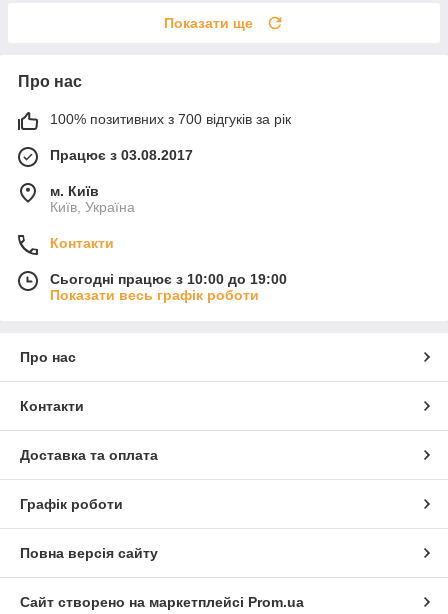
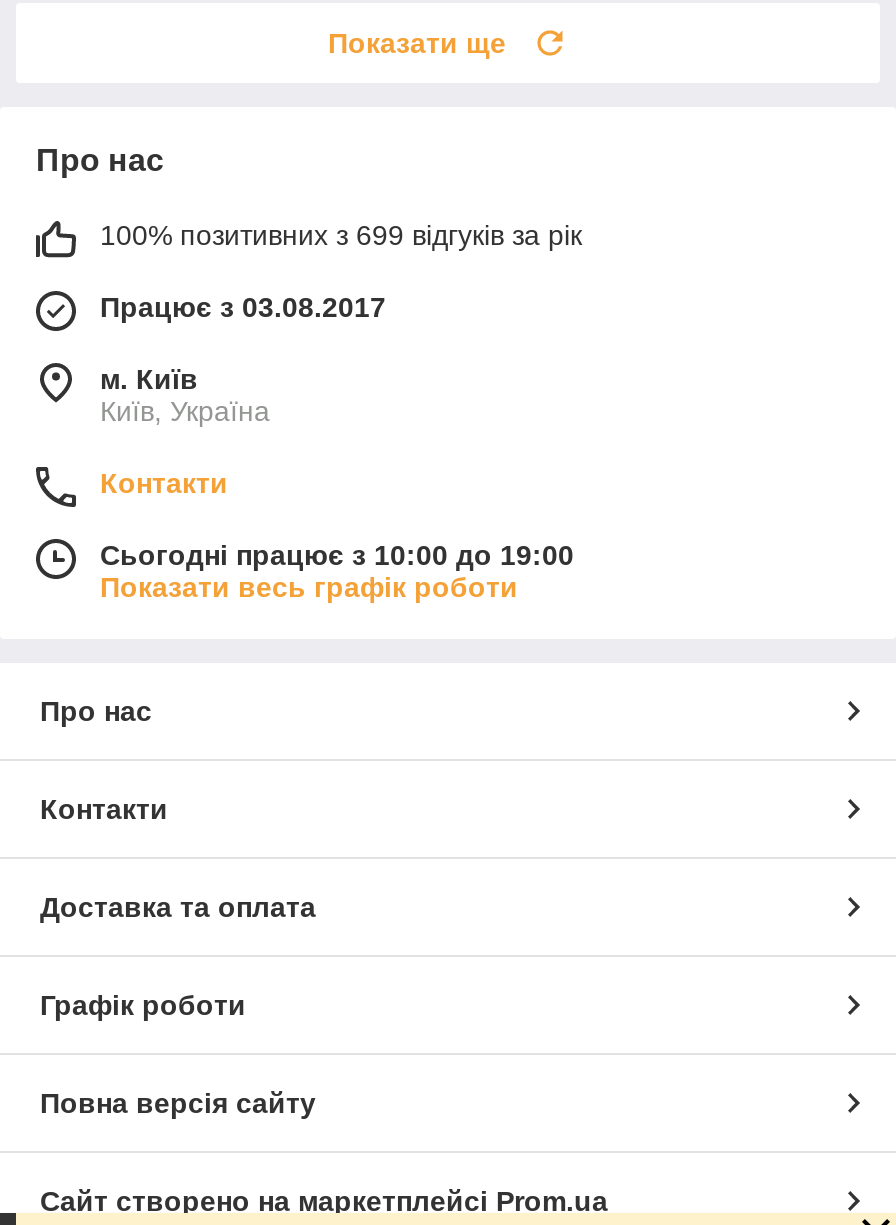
- 100% позитивних з 700 відгуків за рік
+ 100% позитивних з 699 відгуків за рік
